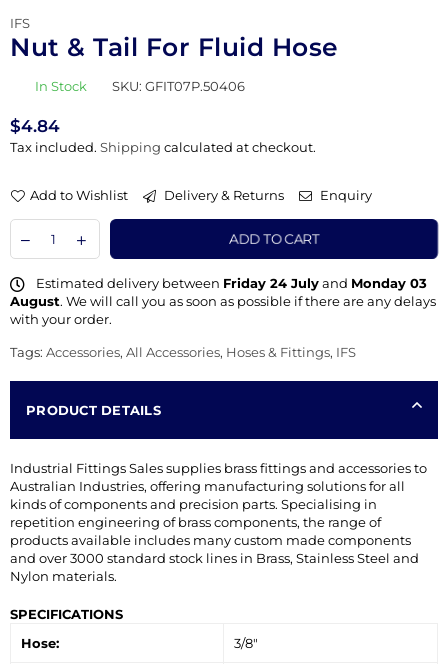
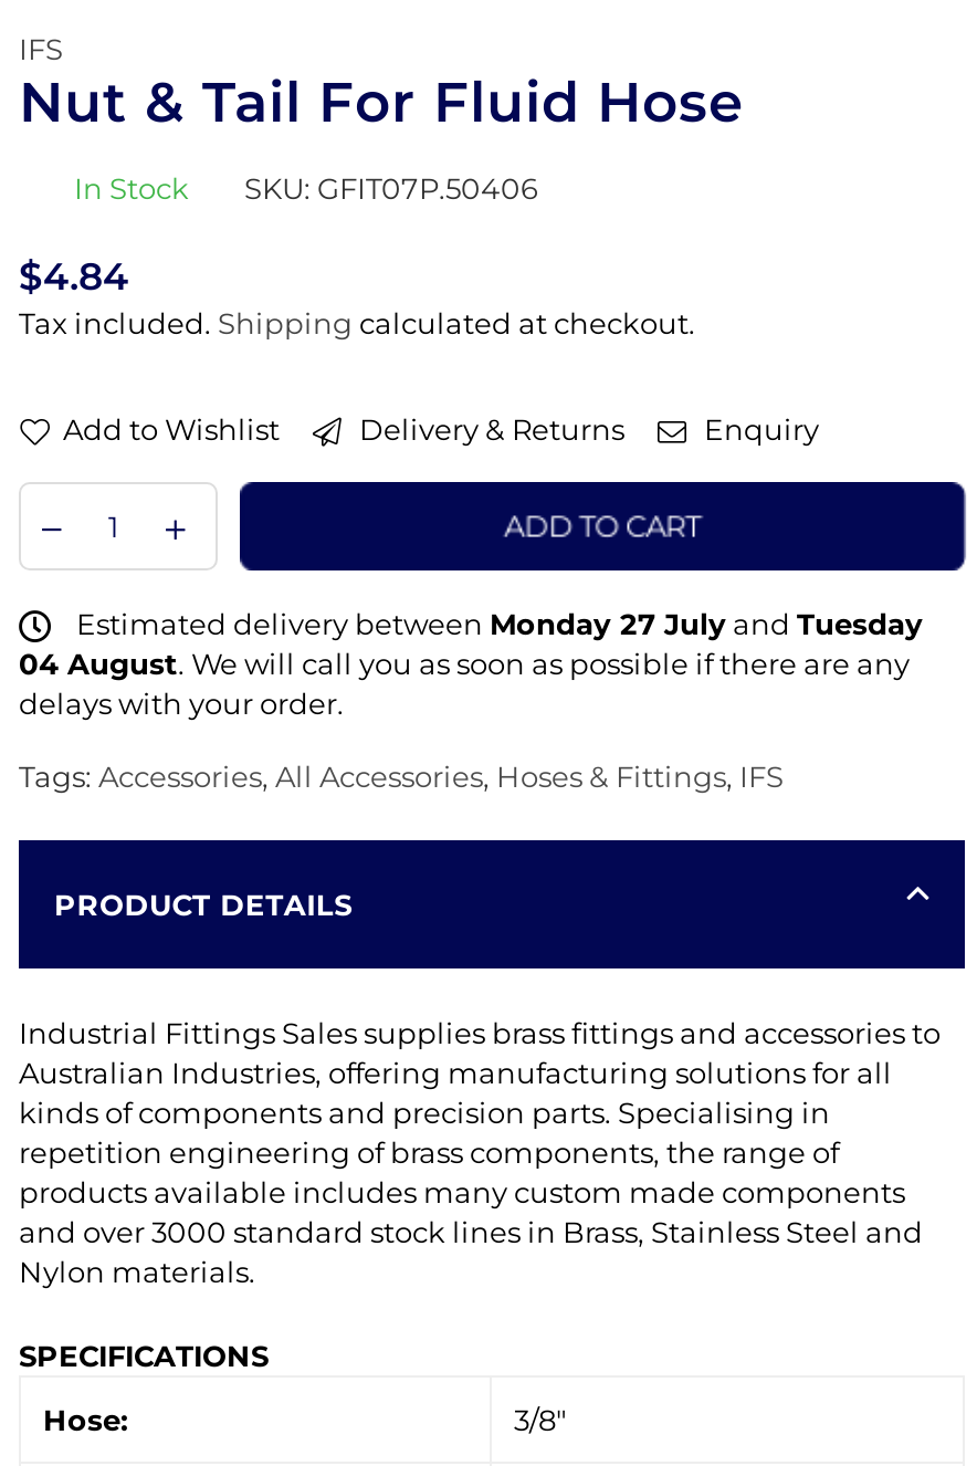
- Estimated delivery between Friday 24 July and Monday 03
- August. We will call you as soon as possible if there are any delays
- with your order.
+ Estimated delivery between Monday 27 July and Tuesday
+ 04 August. We will call you as soon as possible if there are any
+ delays with your order.
